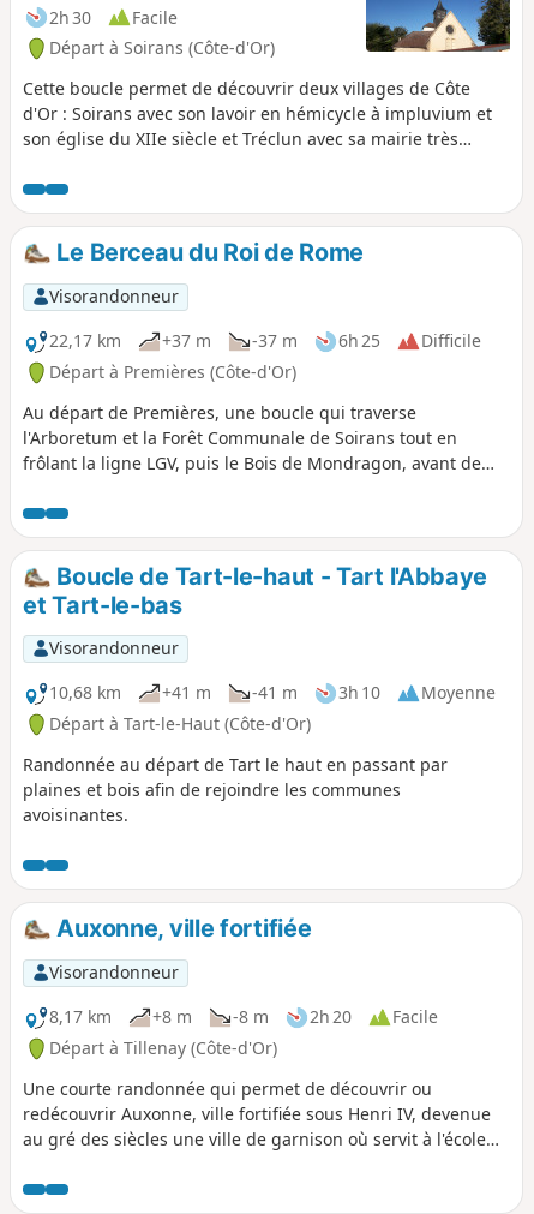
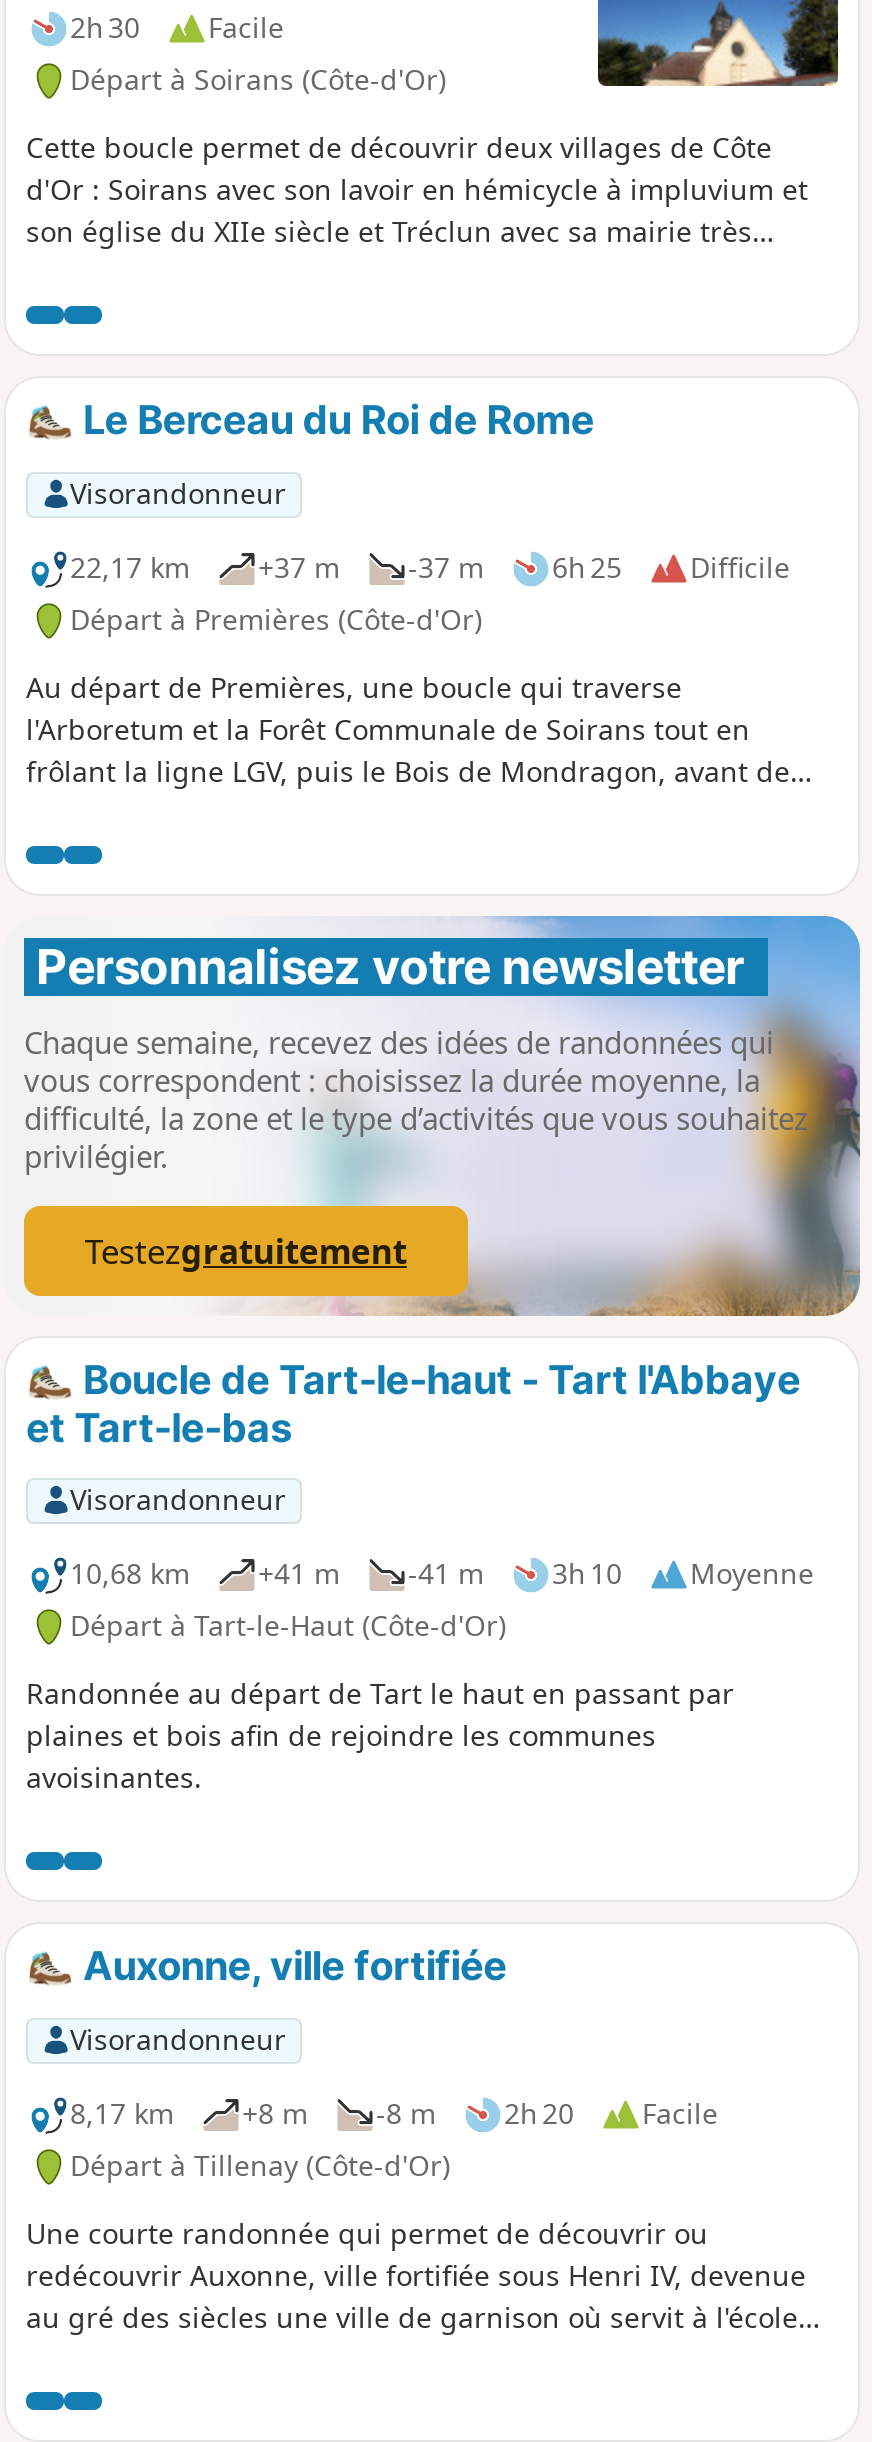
+ [image]
+ Personnalisez votre newsletter
+ Chaque semaine, recevez des idées de randonnées qui
+ vous correspondent : choisissez la durée moyenne, la
+ difficulté, la zone et le type d’activités que vous souhaitez
+ privilégier.
+ Testezgratuitement
